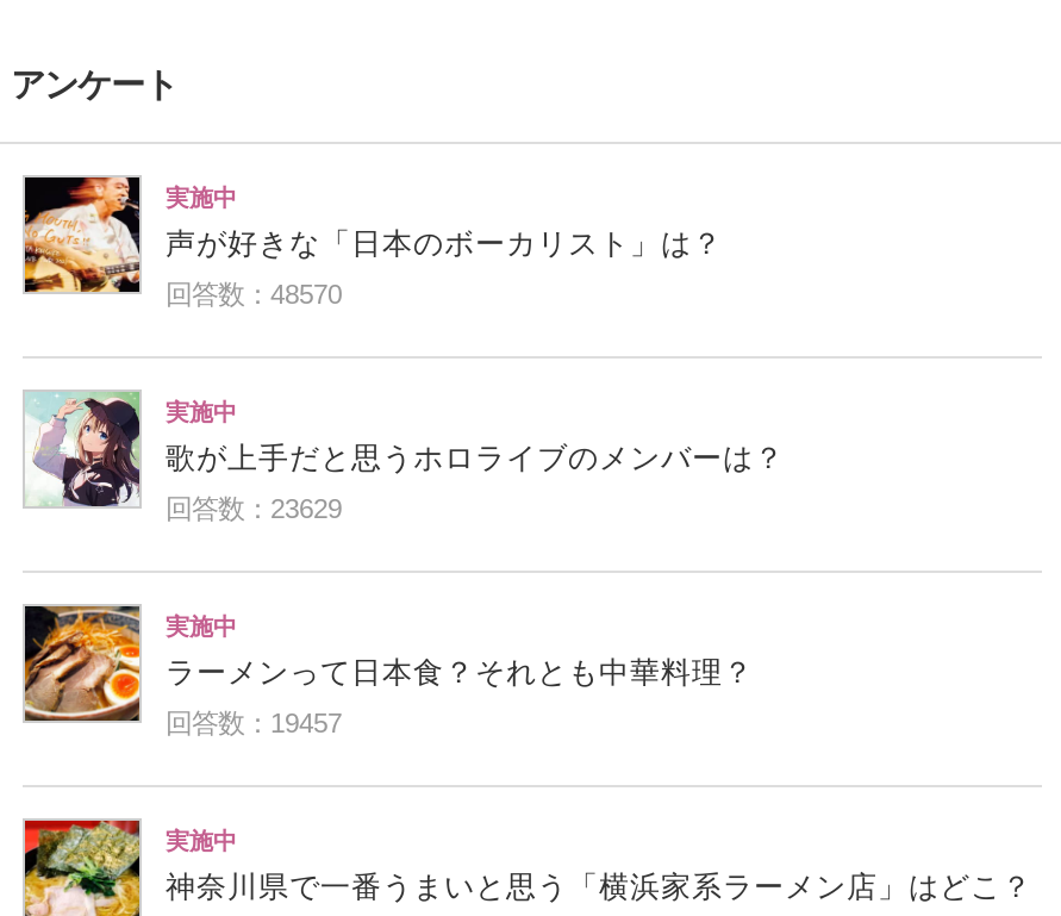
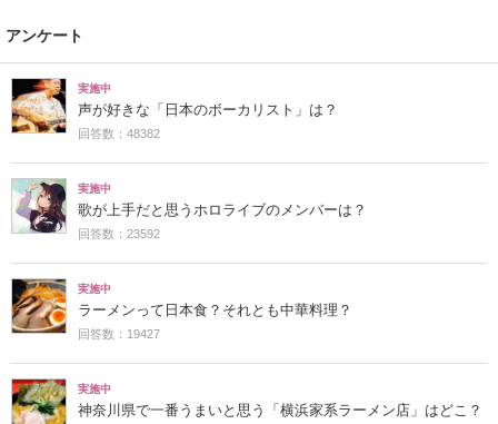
- 回答数：48570
+ 回答数：48382

- 回答数：23629
+ 回答数：23592

- 回答数：19457
+ 回答数：19427
